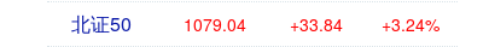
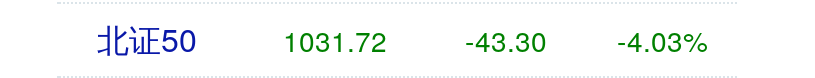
- 1079.04
+ 1031.72

- +33.84
+ -43.30

- +3.24%
+ -4.03%
